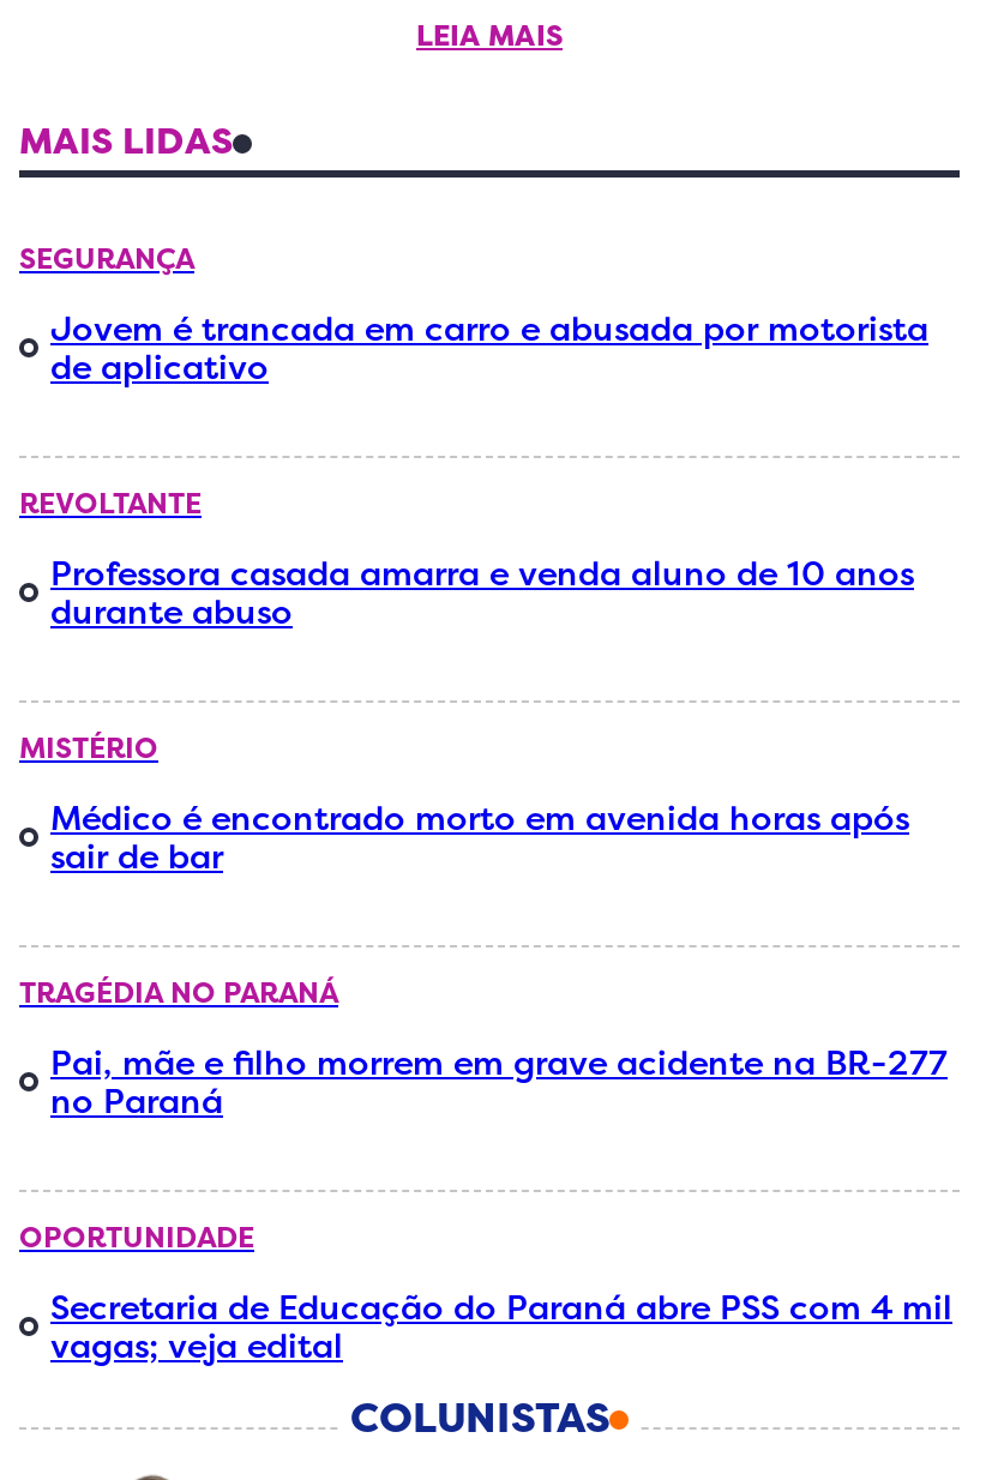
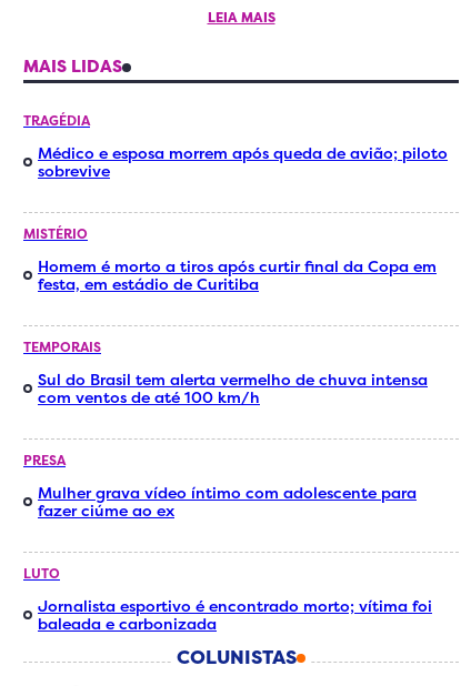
- SEGURANÇA
- Jovem é trancada em carro e abusada por motorista
- de aplicativo
- REVOLTANTE
- Professora casada amarra e venda aluno de 10 anos
- durante abuso
+ TRAGÉDIA
+ Médico e esposa morrem após queda de avião; piloto
+ sobrevive

moved up: MISTÉRIO

- Médico é encontrado morto em avenida horas após
- sair de bar
- TRAGÉDIA NO PARANÁ
- Pai, mãe e filho morrem em grave acidente na BR-277
- no Paraná
- OPORTUNIDADE
- Secretaria de Educação do Paraná abre PSS com 4 mil
- vagas; veja edital
+ Homem é morto a tiros após curtir final da Copa em
+ festa, em estádio de Curitiba
+ TEMPORAIS
+ Sul do Brasil tem alerta vermelho de chuva intensa
+ com ventos de até 100 km/h
+ PRESA
+ Mulher grava vídeo íntimo com adolescente para
+ fazer ciúme ao ex
+ LUTO
+ Jornalista esportivo é encontrado morto; vítima foi
+ baleada e carbonizada
